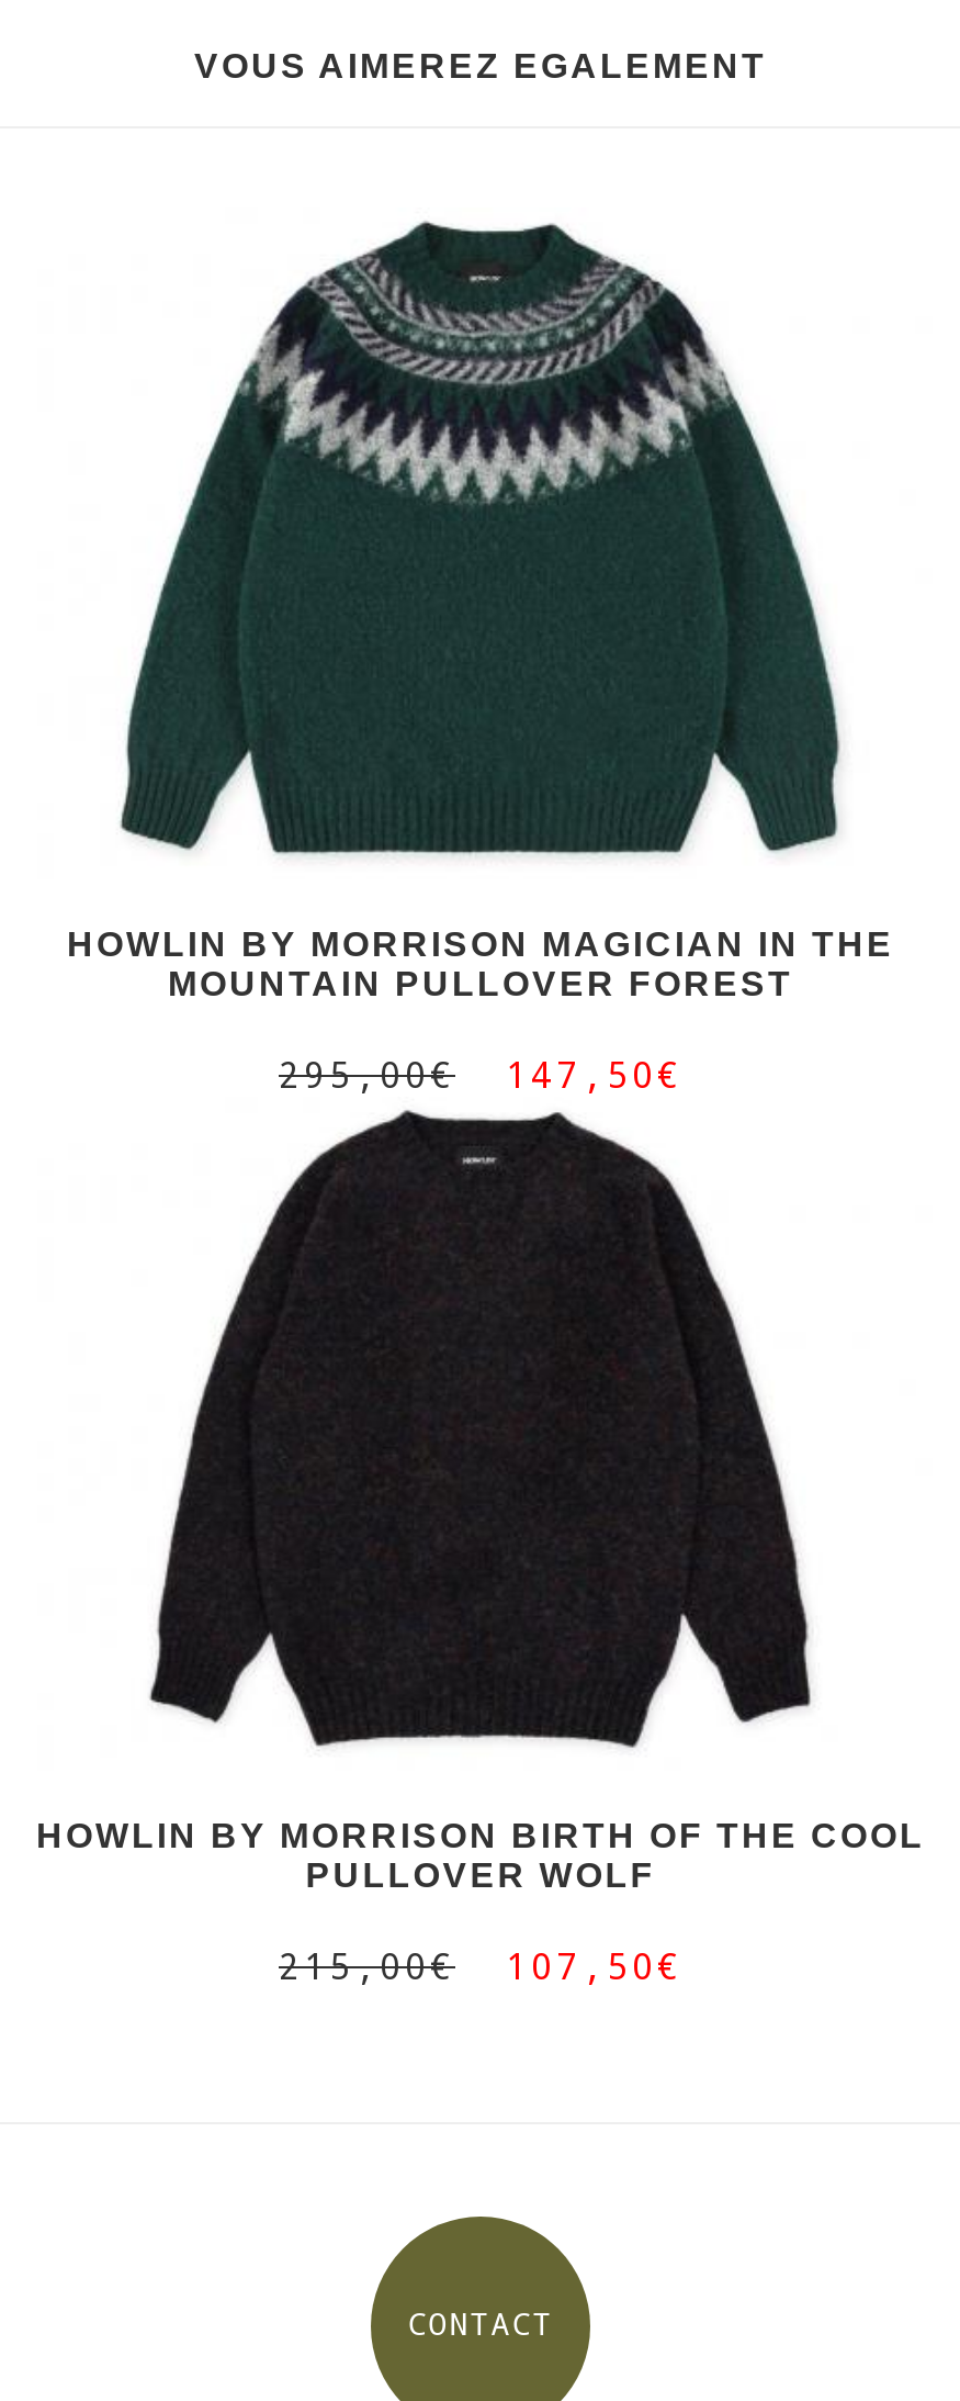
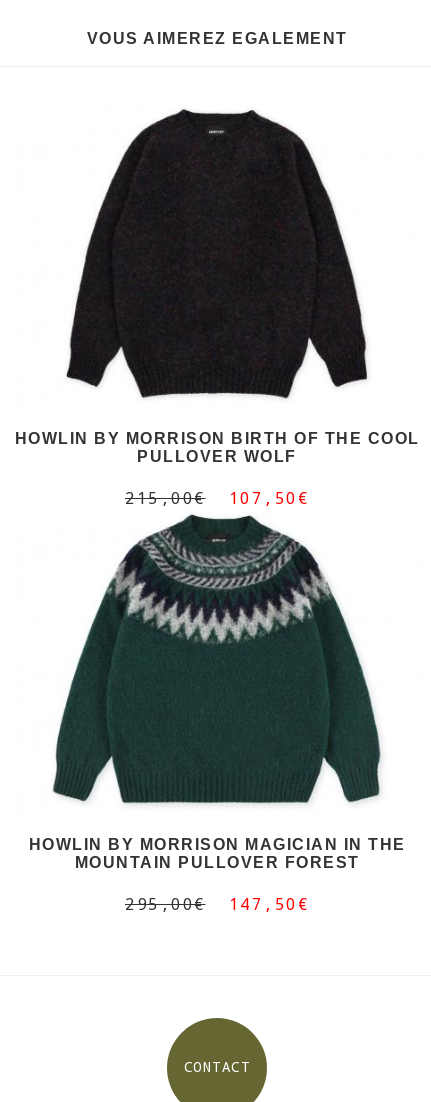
moved down: [image] | HOWLIN BY MORRISON MAGICIAN IN THE | MOUNTAIN PULLOVER FOREST | 295,00€ | 147,50€

moved up: HOWLIN BY MORRISON BIRTH OF THE COOL | PULLOVER WOLF | 107,50€
